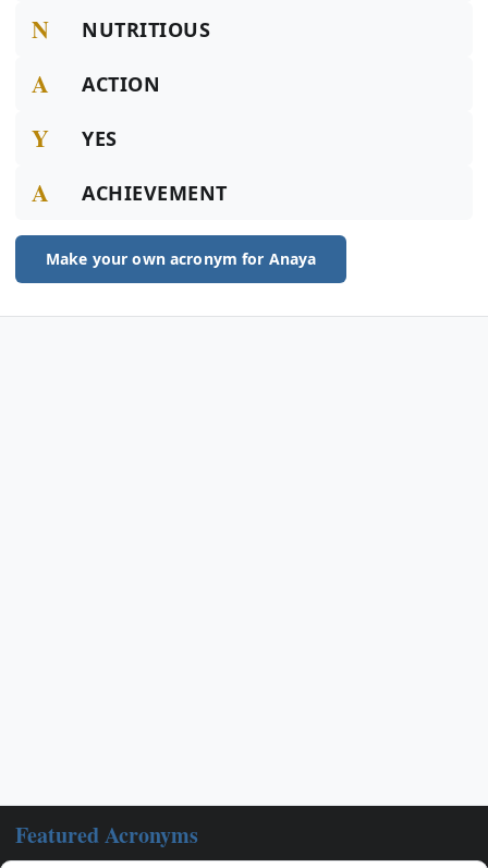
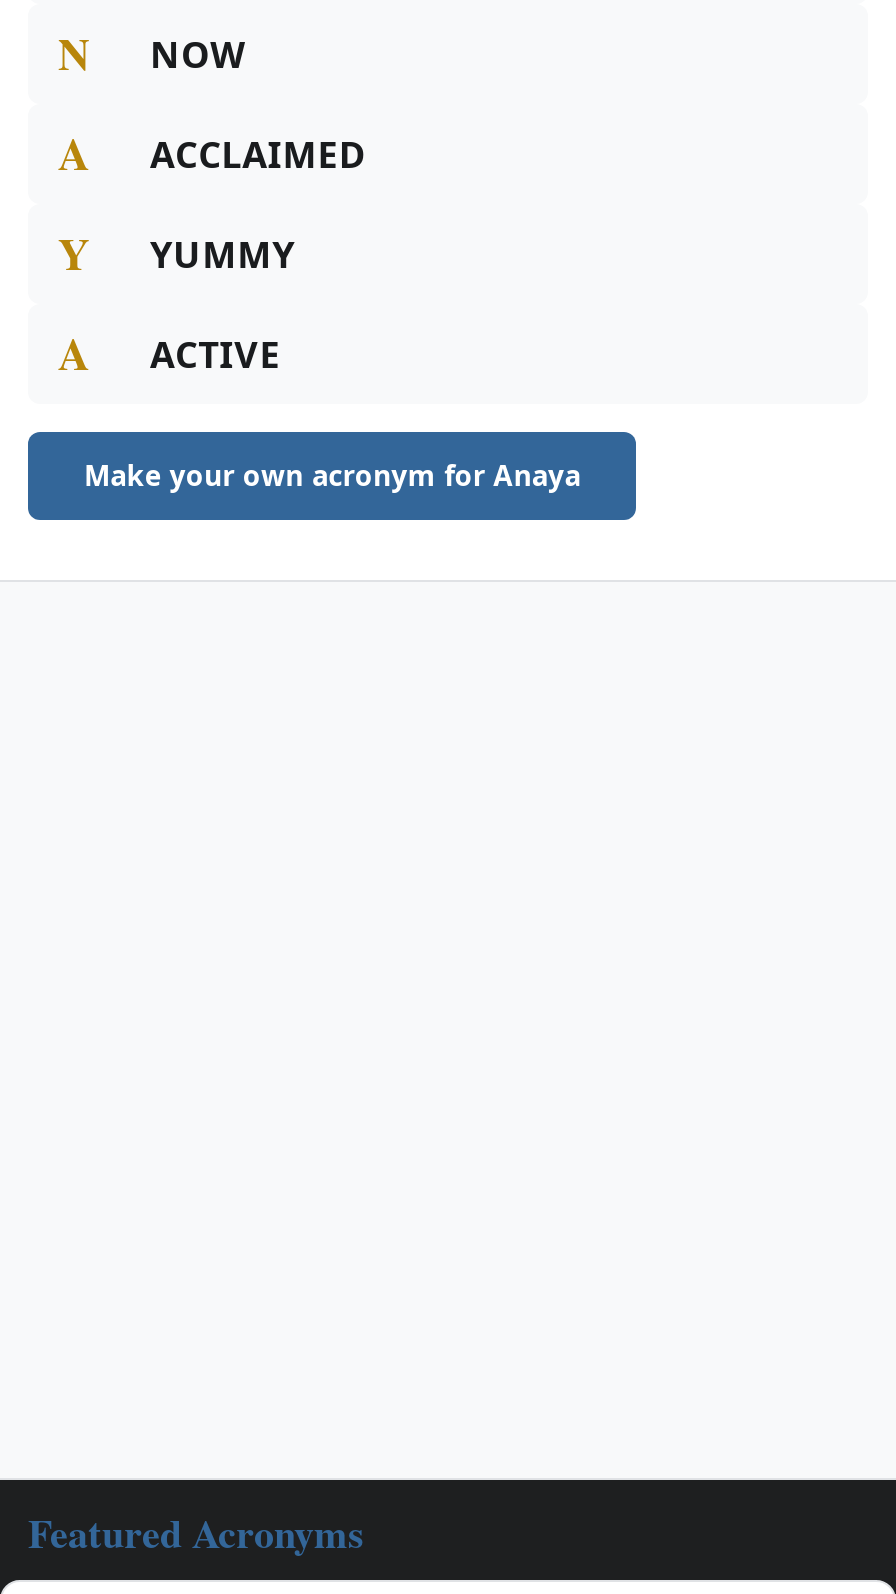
- NUTRITIOUS
+ NOW

- ACTION
+ ACCLAIMED

- YES
+ YUMMY

- ACHIEVEMENT
+ ACTIVE
